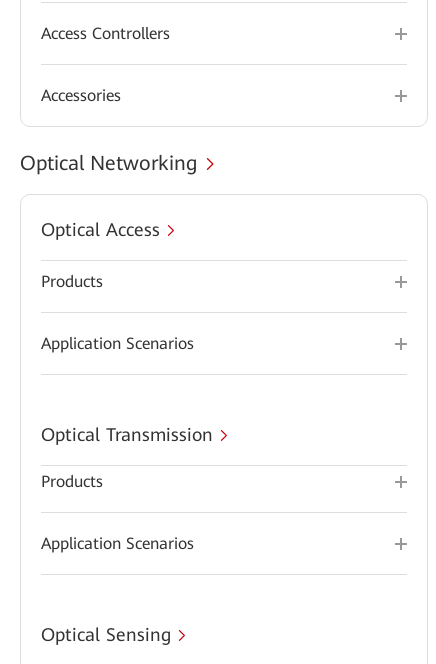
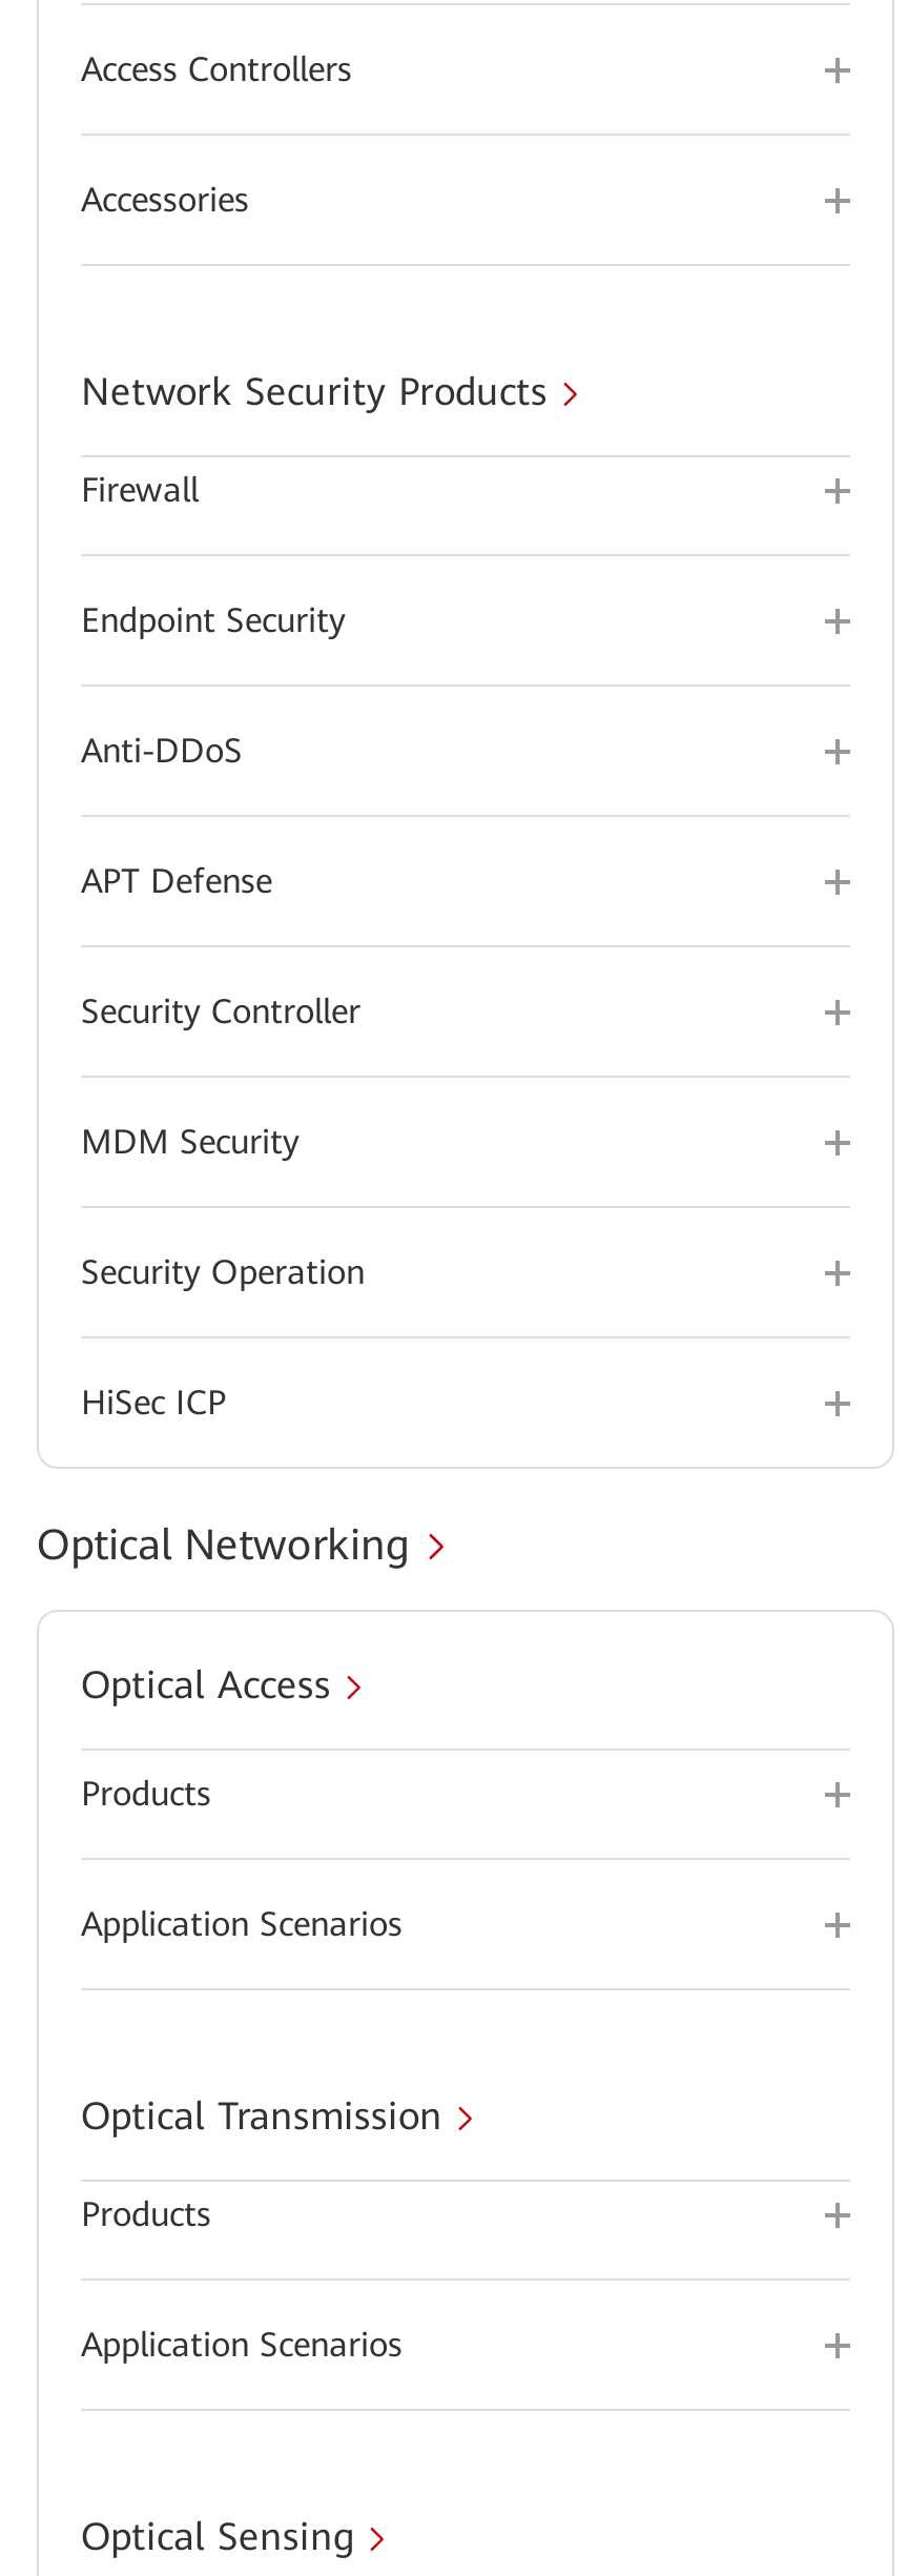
+ Network Security Products
+ Firewall
+ Endpoint Security
+ Anti-DDoS
+ APT Defense
+ Security Controller
+ MDM Security
+ Security Operation
+ HiSec ICP
